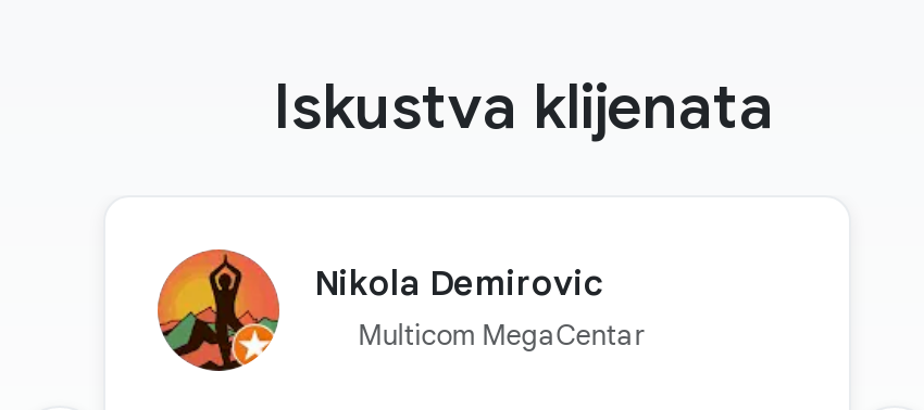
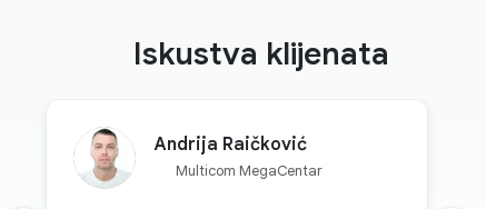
- [image]
- Nikola Demirovic
+ [image]
+ Andrija Raičković
